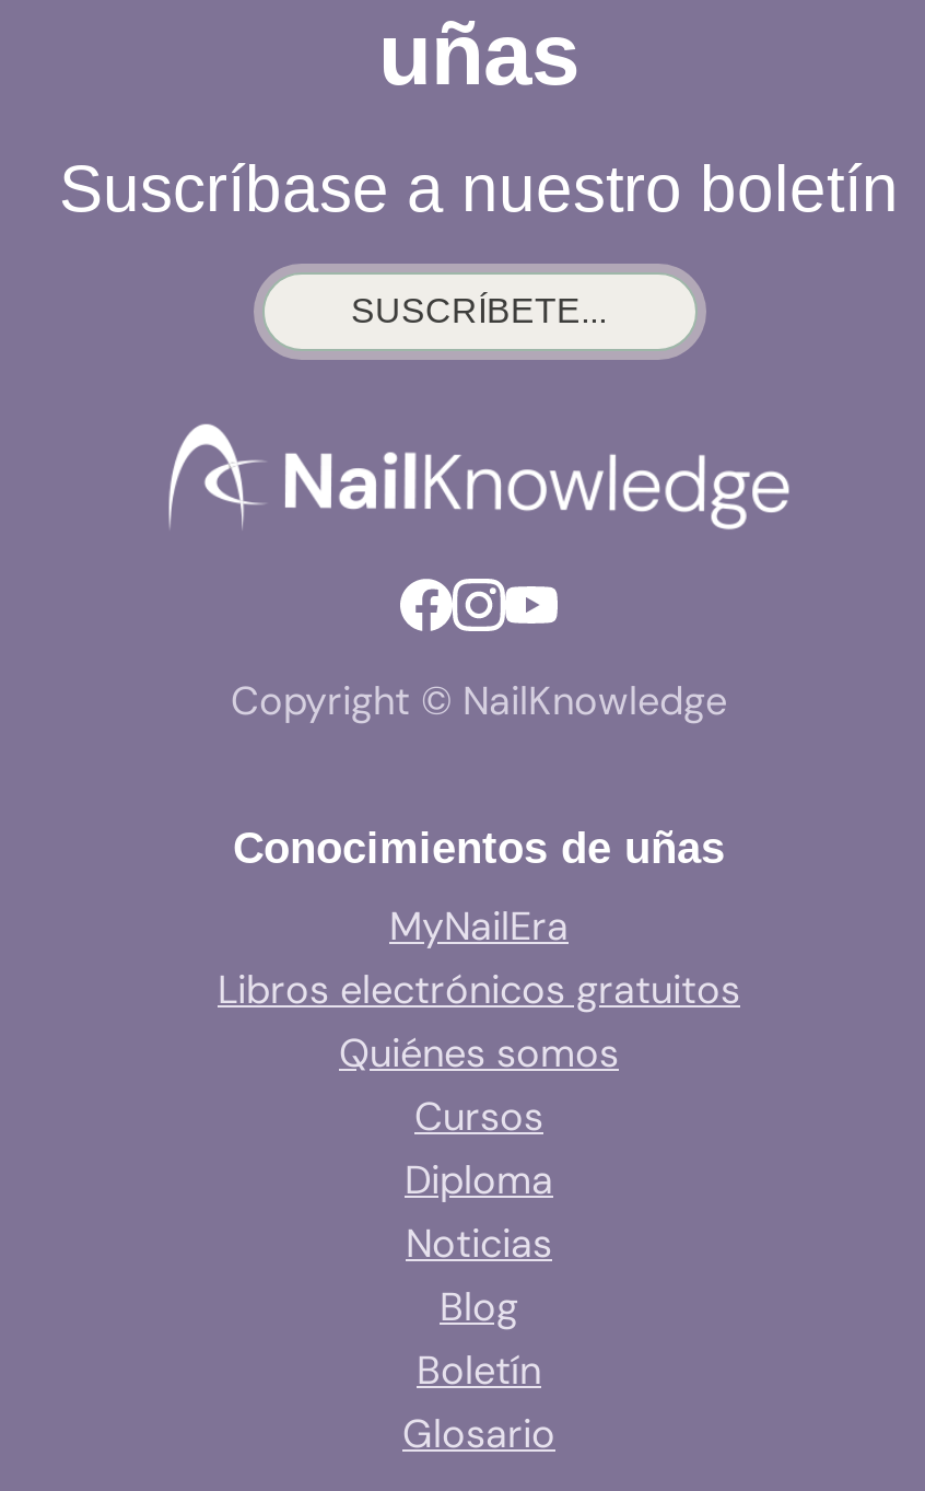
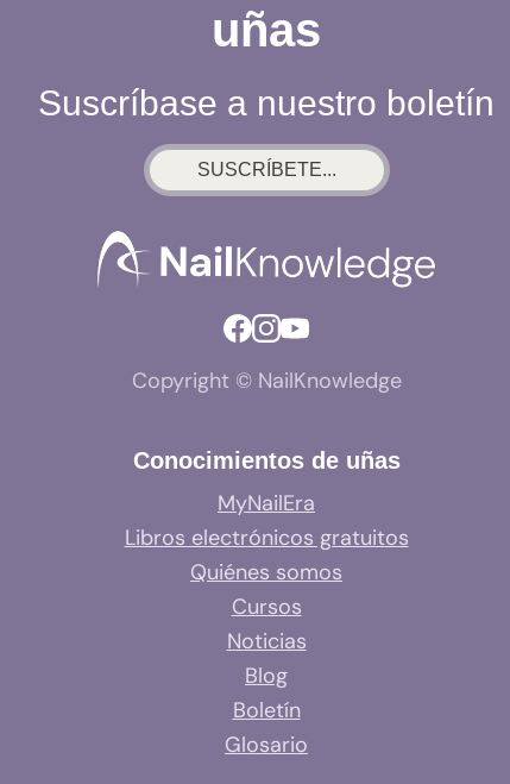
- Diploma
